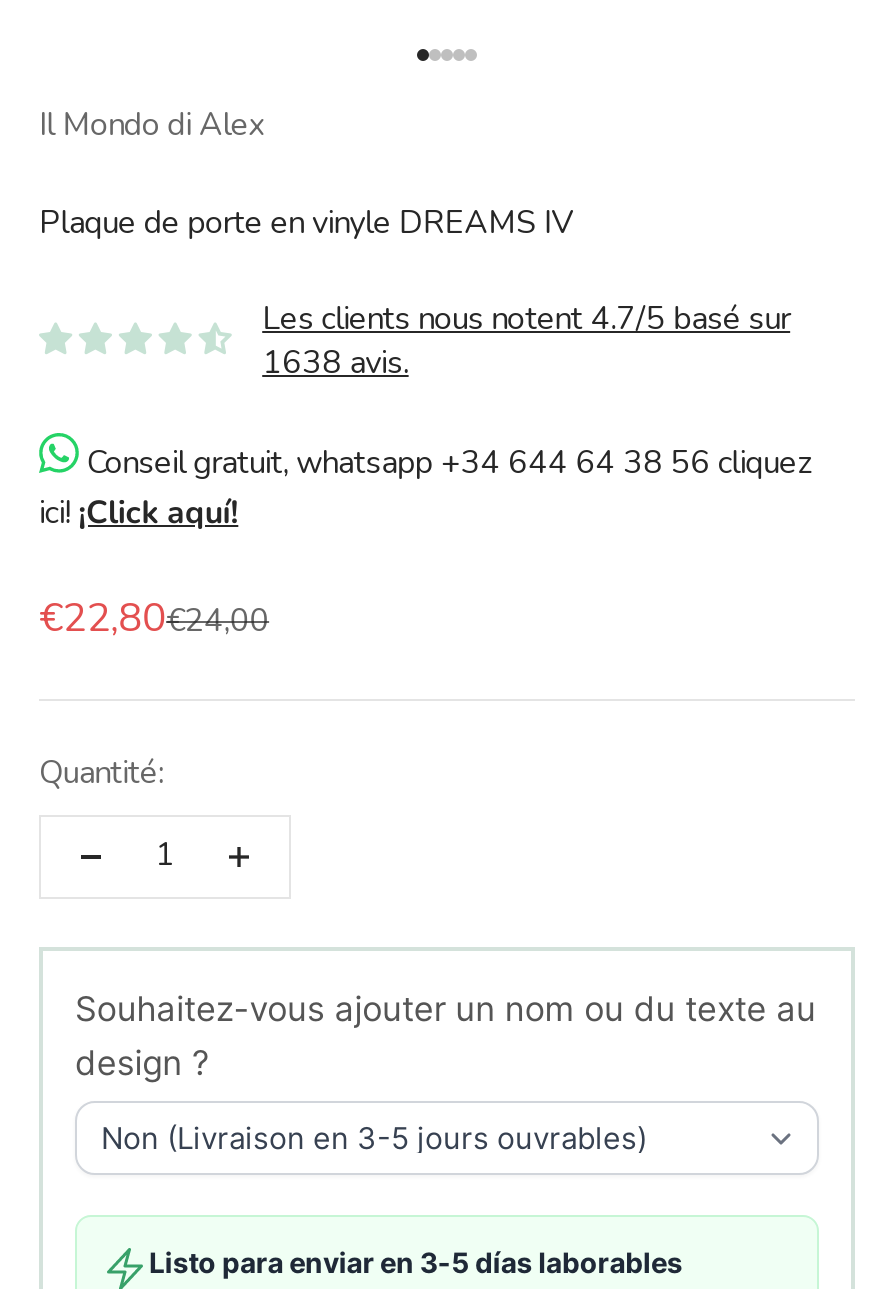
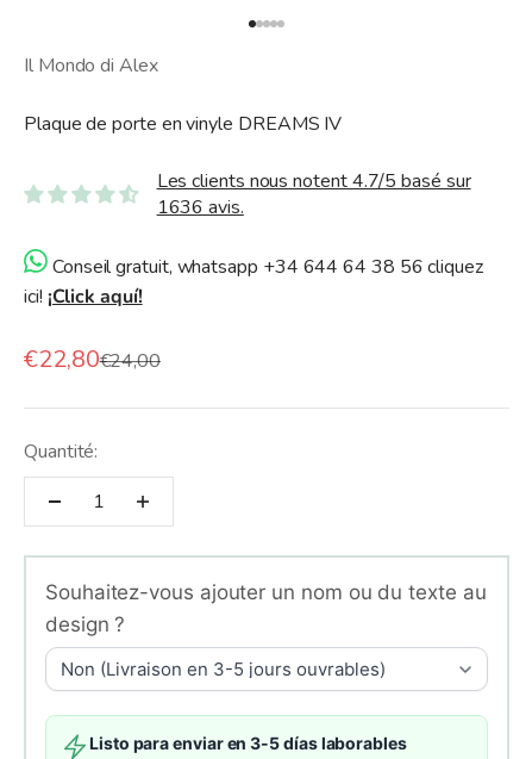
- 1638 avis.
+ 1636 avis.
